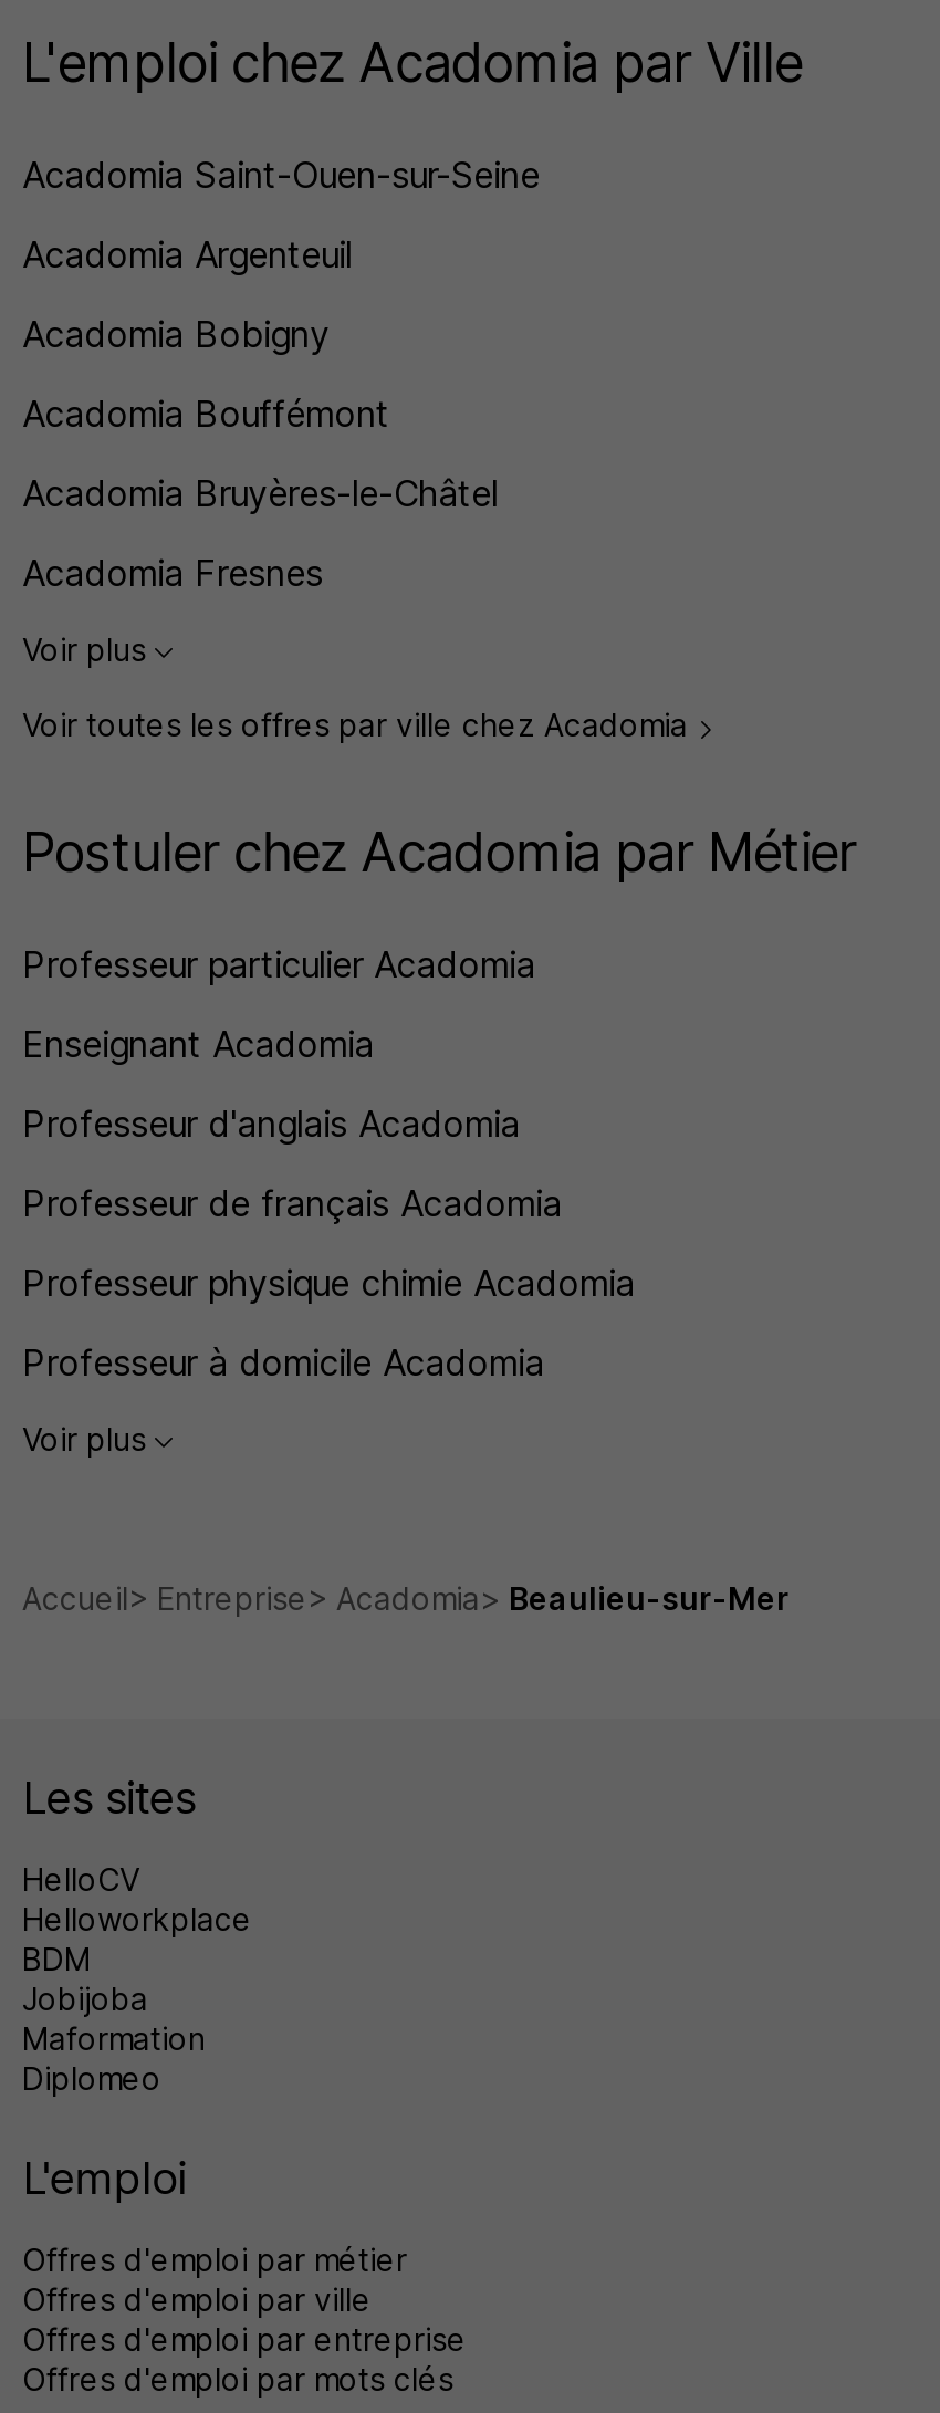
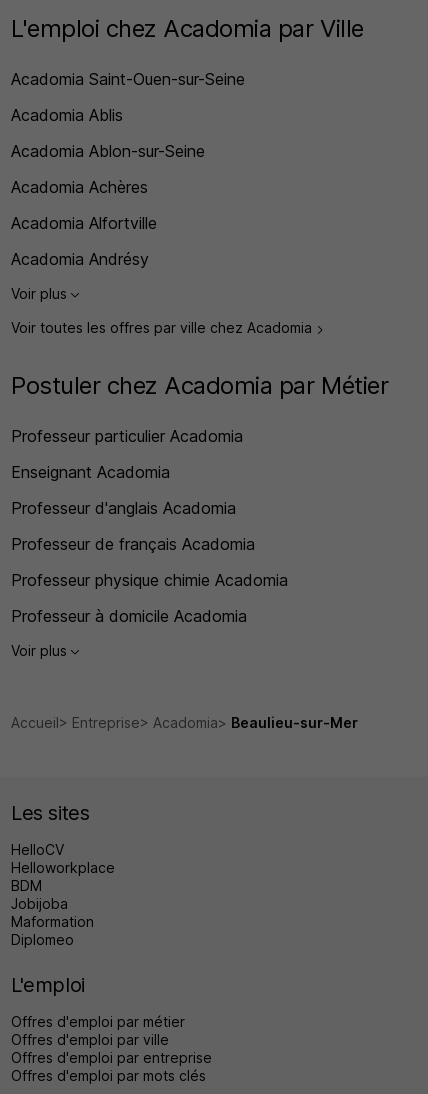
- Acadomia Argenteuil
+ Acadomia Ablis

- Acadomia Bobigny
+ Acadomia Ablon-sur-Seine

- Acadomia Bouffémont
+ Acadomia Achères

- Acadomia Bruyères-le-Châtel
+ Acadomia Alfortville

- Acadomia Fresnes
+ Acadomia Andrésy
